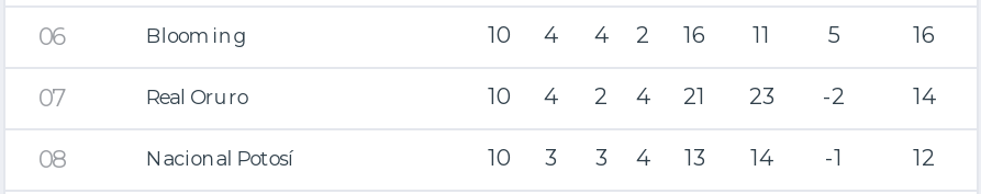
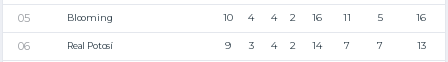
- Real Oruro
- 10
- 4
- 2
- 4
- 21
- 23
- -2
- 14
- Nacional Potosí
- 10
- 3
+ Real Potosí
+ 9

- 13
+ 2

- -1
- 12
+ 7
+ 7
+ 13
